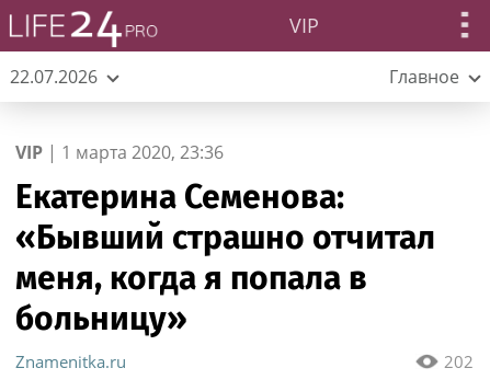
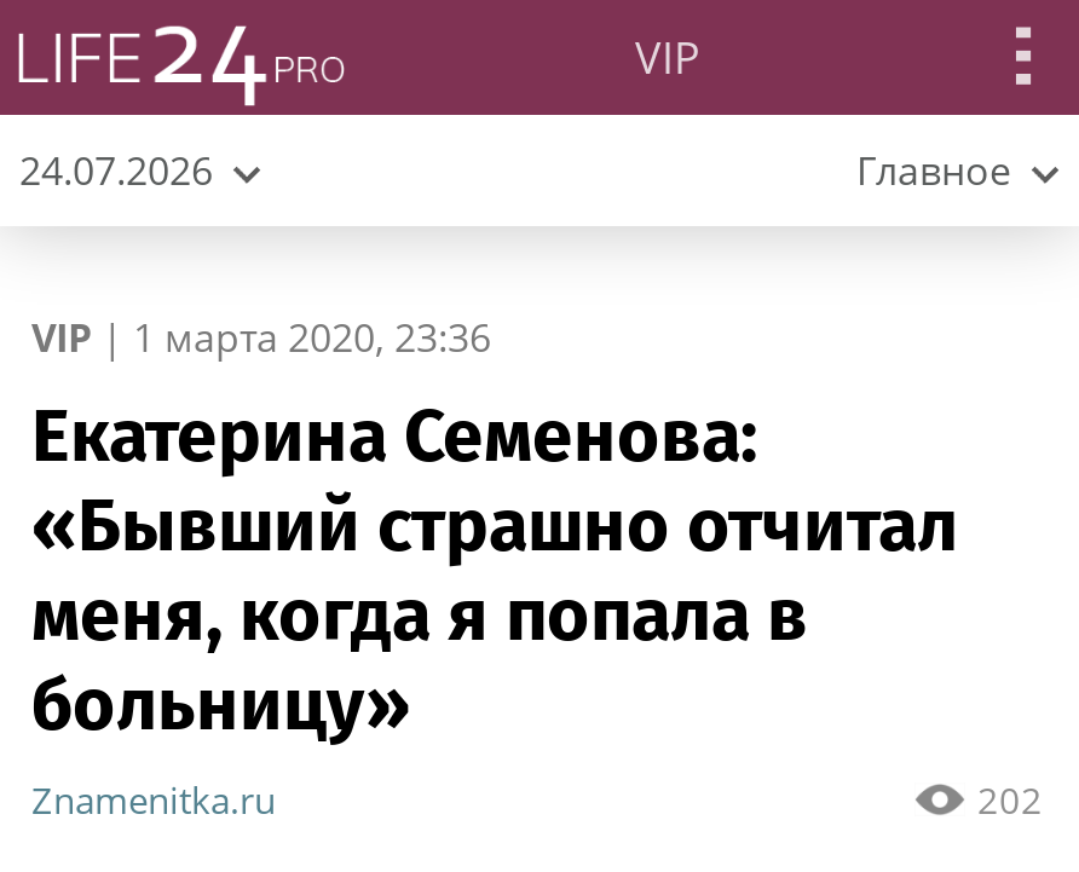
- 22.07.2026
+ 24.07.2026
